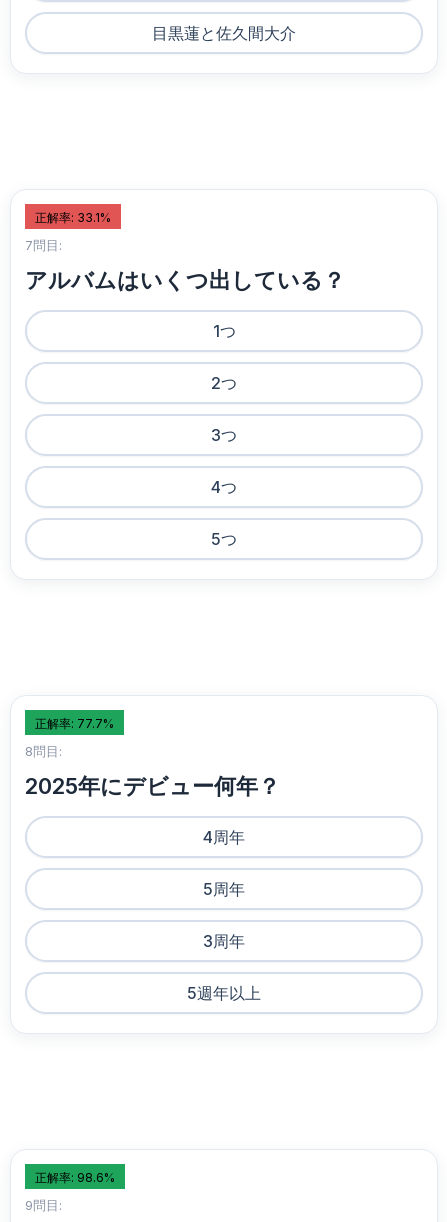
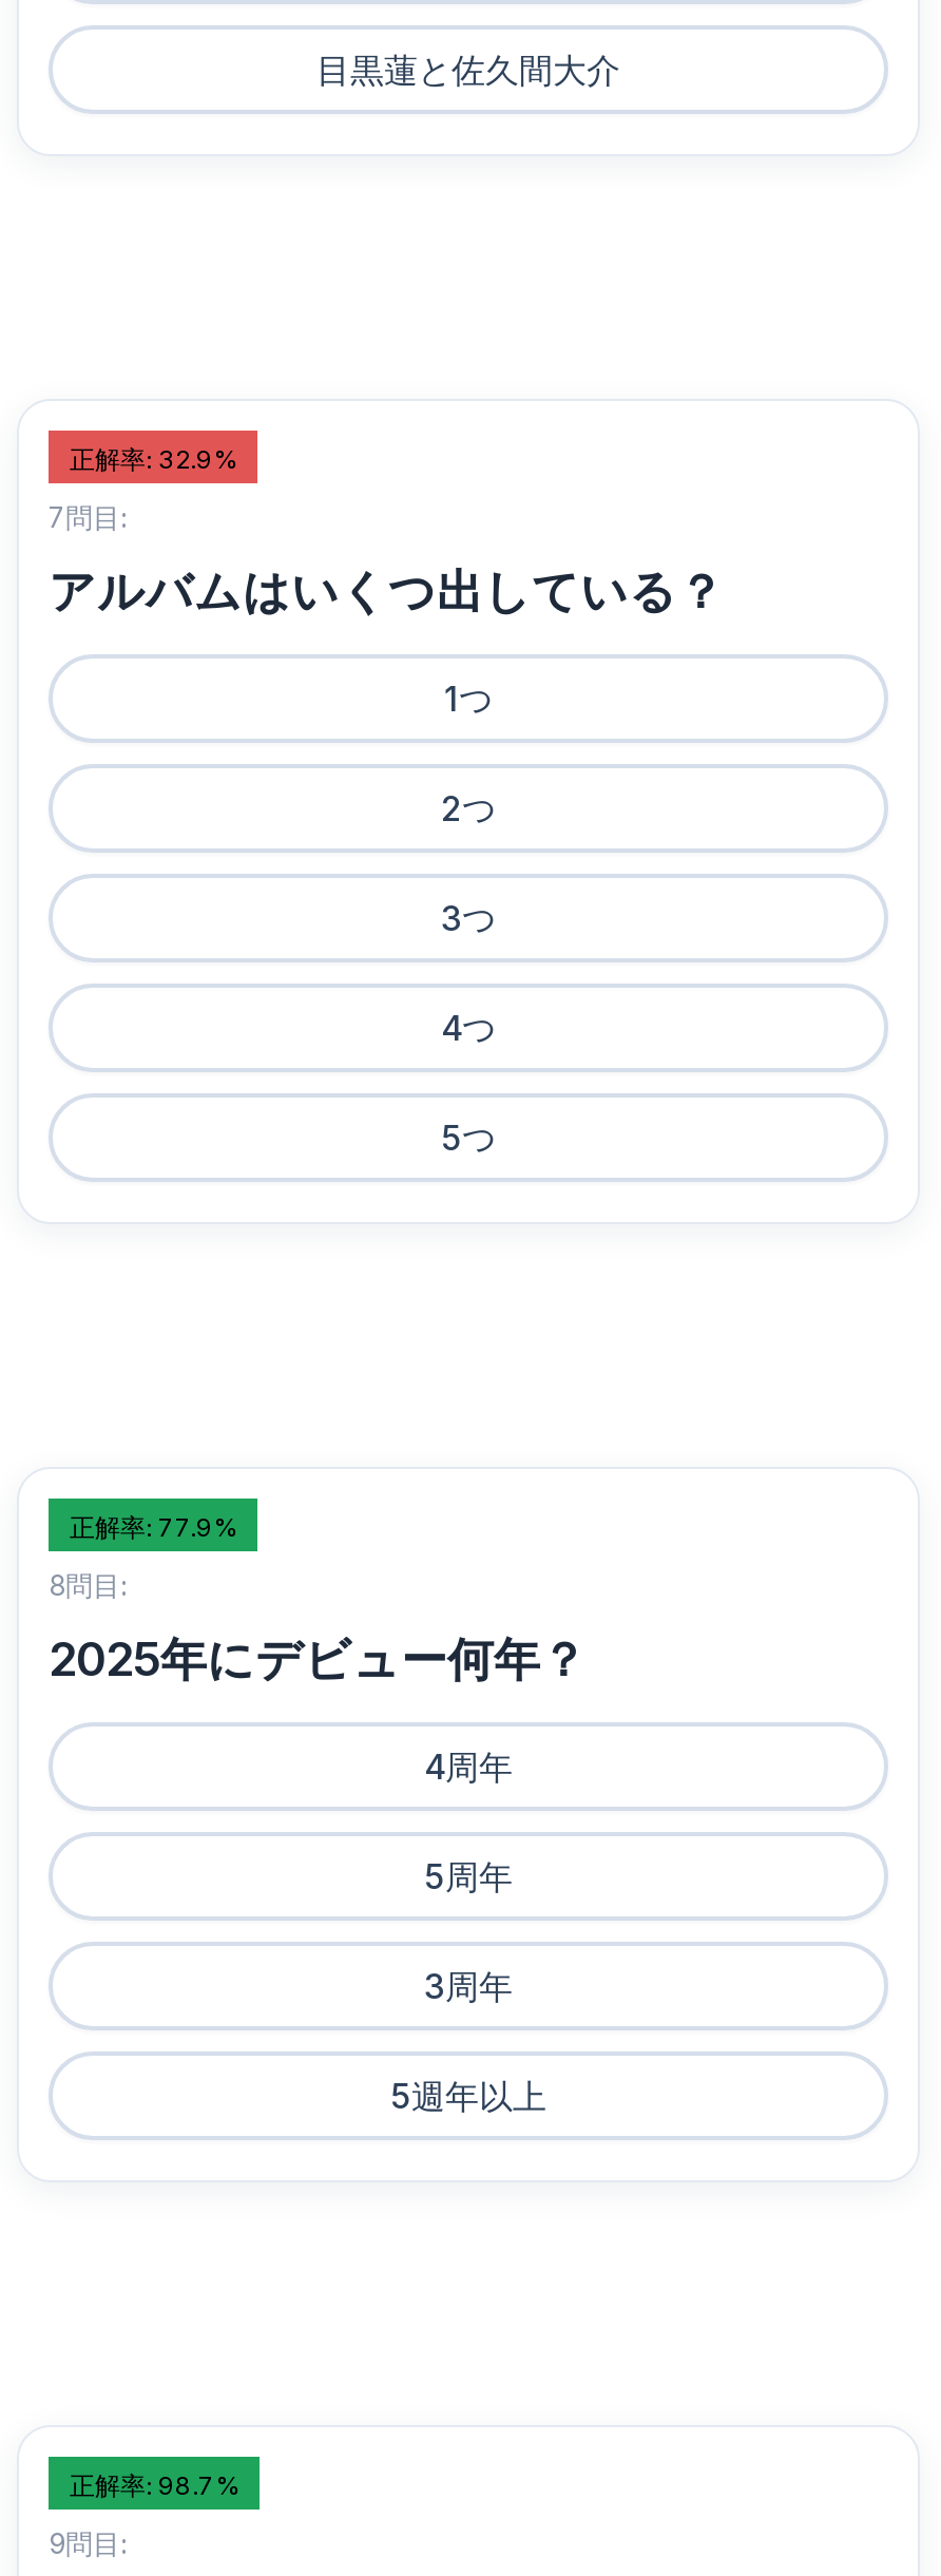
- 正解率: 33.1%
+ 正解率: 32.9%

- 正解率: 77.7%
+ 正解率: 77.9%

- 正解率: 98.6%
+ 正解率: 98.7%
